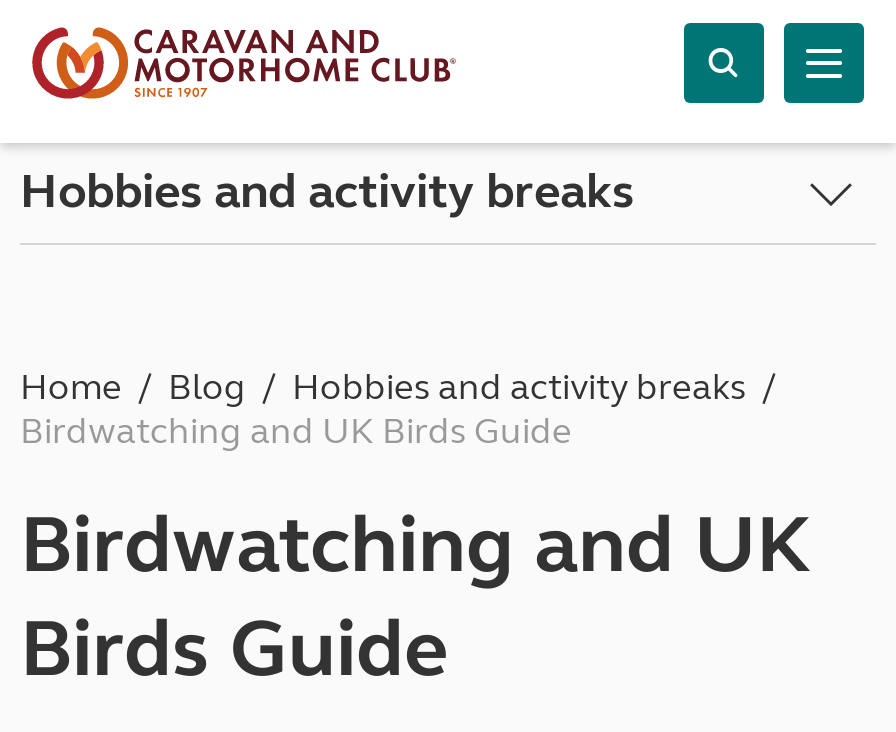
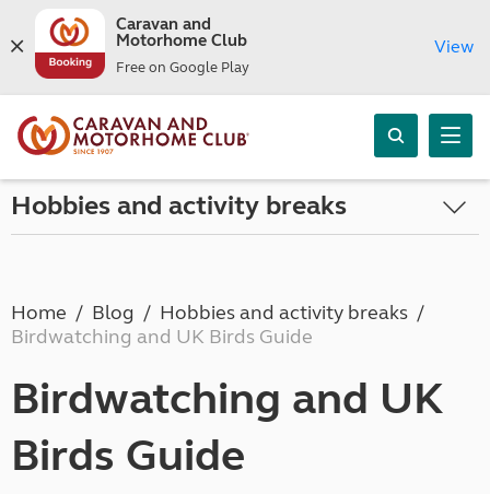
+ [image]
+ Caravan and
+ Motorhome Club
+ Free on Google Play

+ View
